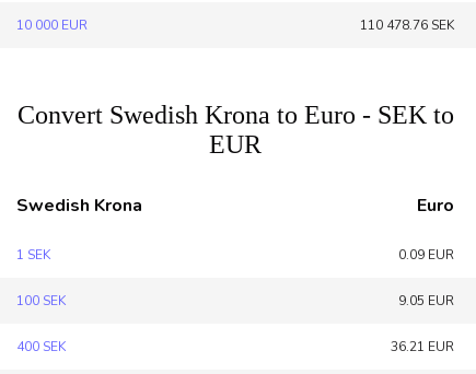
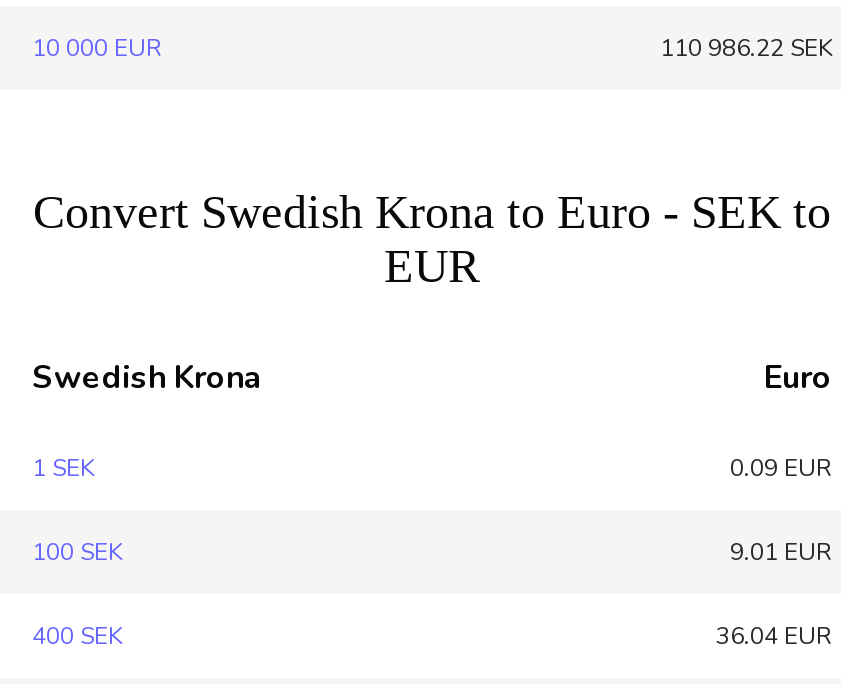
- 110 478.76 SEK
+ 110 986.22 SEK

- 9.05 EUR
+ 9.01 EUR

- 36.21 EUR
+ 36.04 EUR
